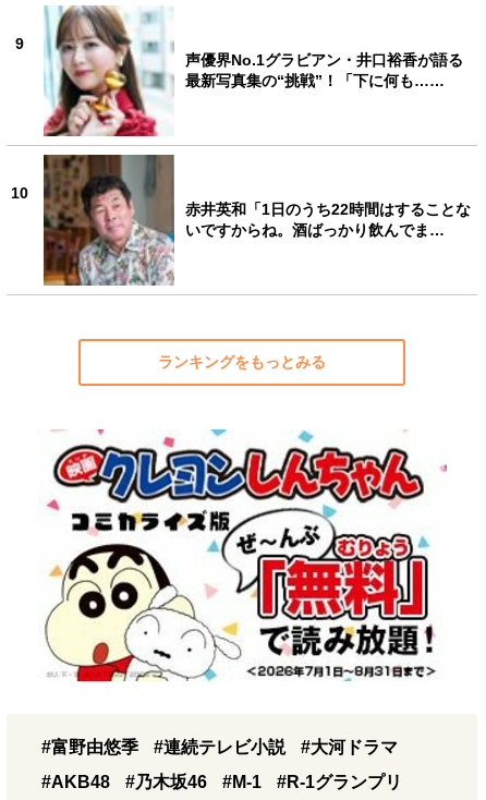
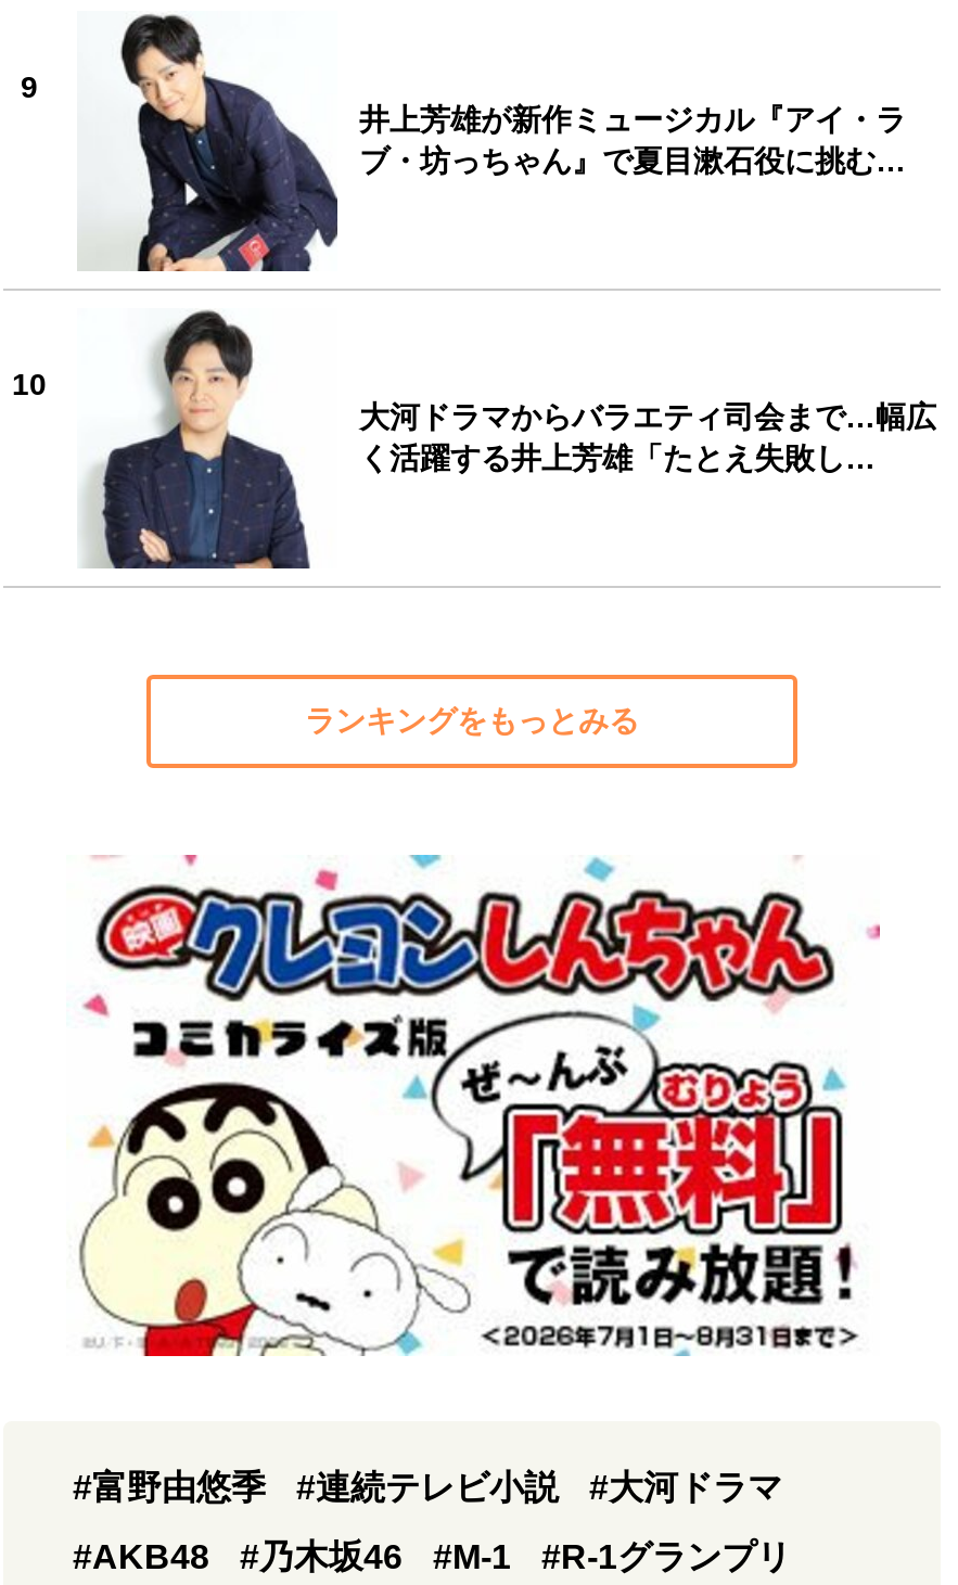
- [image]
- 声優界No.1グラビアン・井口裕香が語る
- 最新写真集の“挑戦”！「下に何も……
+ [image]
+ 井上芳雄が新作ミュージカル『アイ・ラ
+ ブ・坊っちゃん』で夏目漱石役に挑む…

- [image]
- 赤井英和「1日のうち22時間はすることな
- いですからね。酒ばっかり飲んでま…
+ [image]
+ 大河ドラマからバラエティ司会まで…幅広
+ く活躍する井上芳雄「たとえ失敗し…
